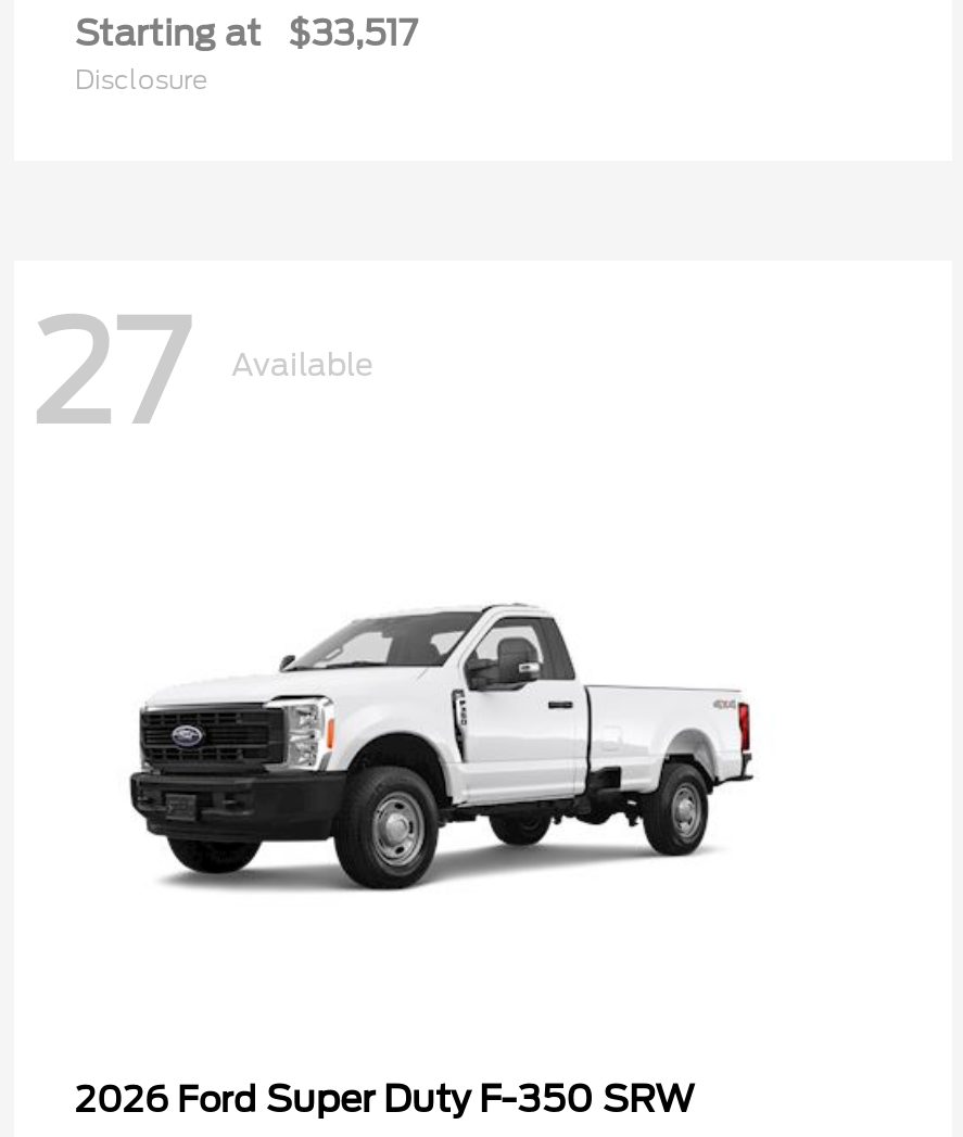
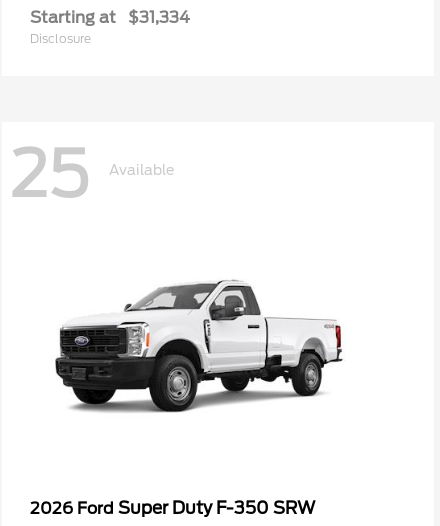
- Starting at $33,517
+ Starting at $31,334

- 27 Available
+ 25 Available
